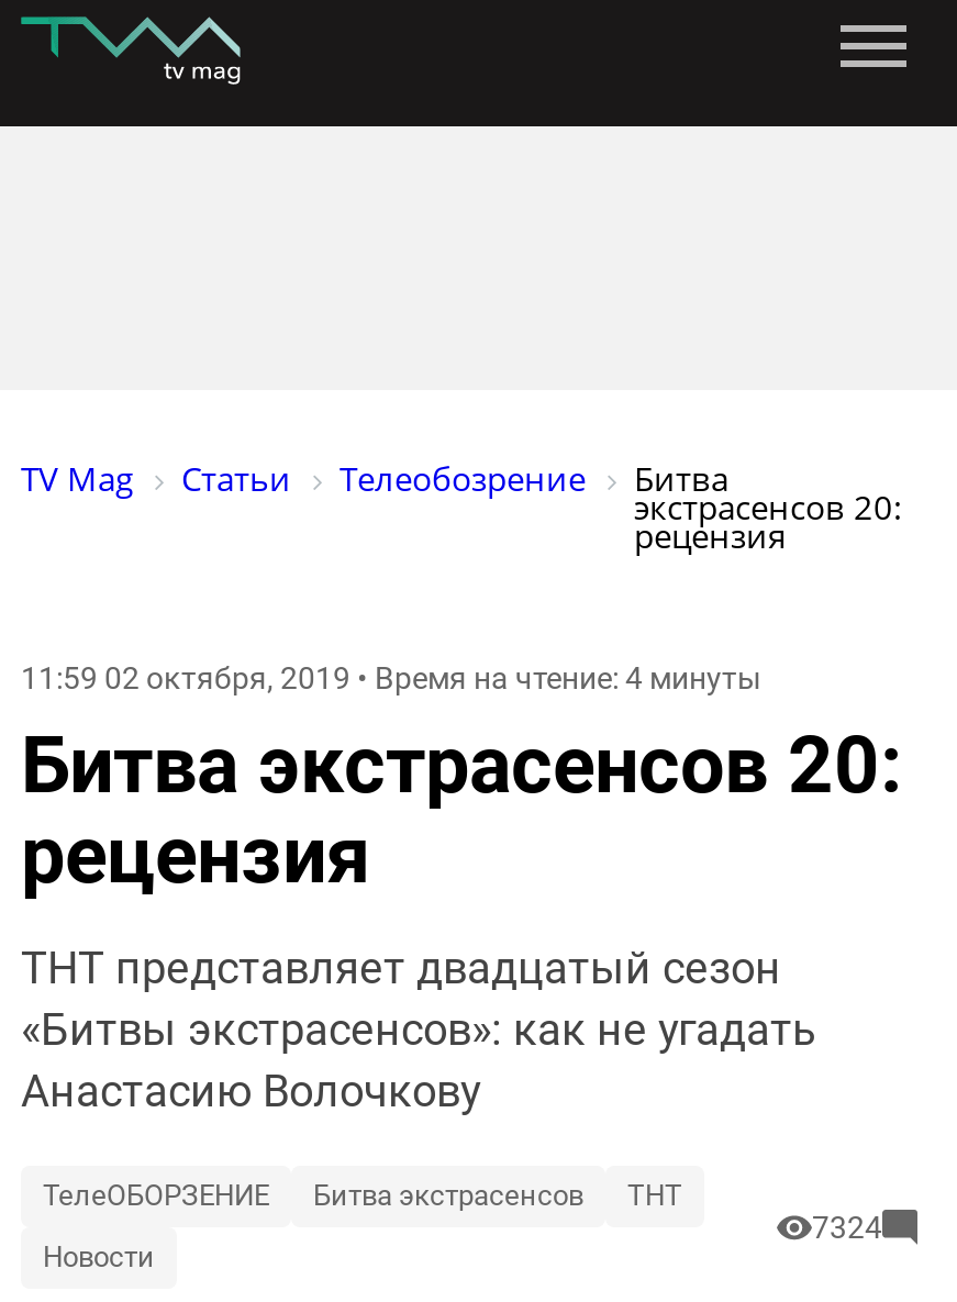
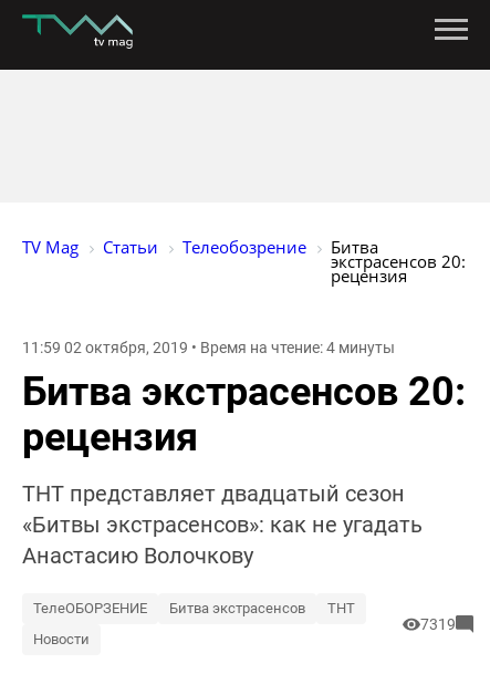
- 7324
+ 7319
